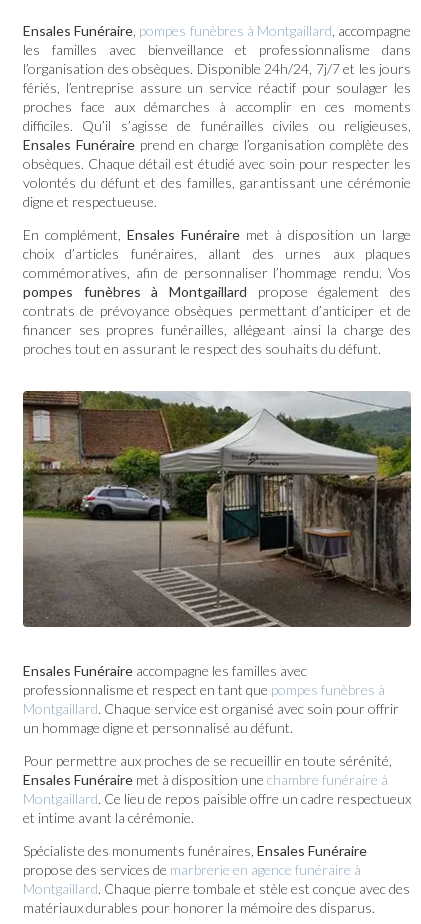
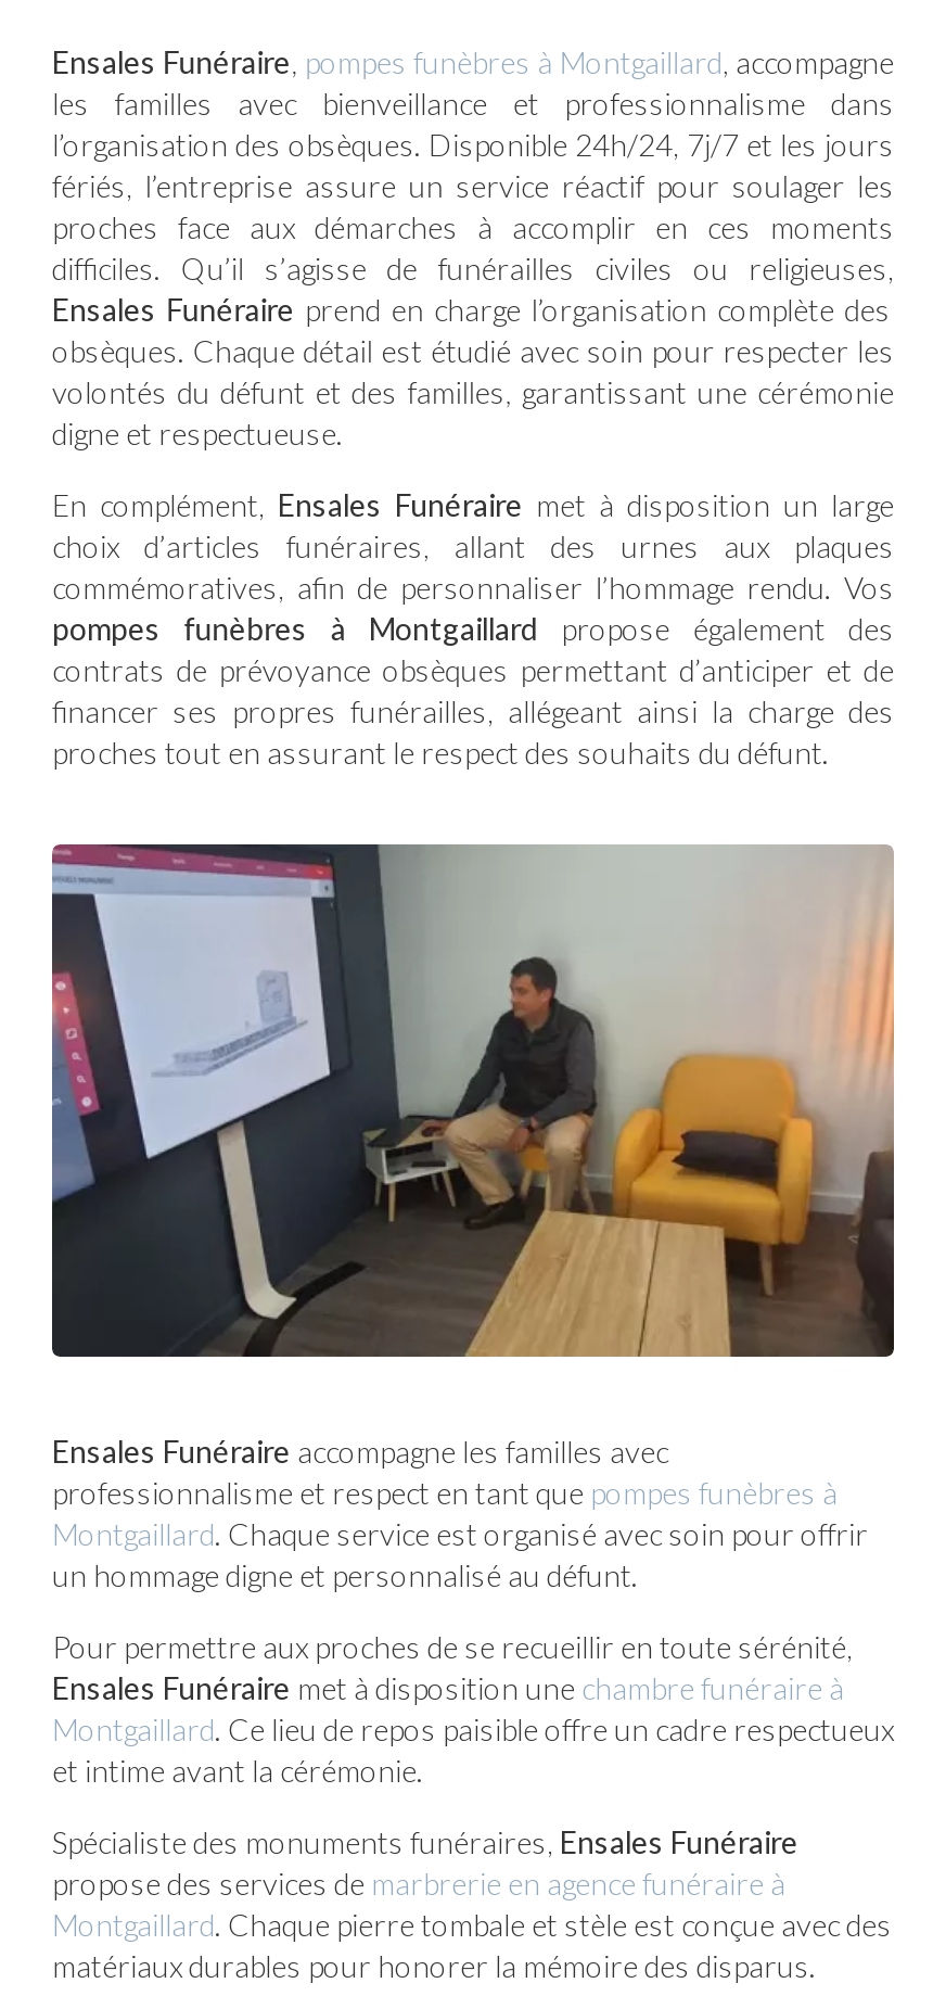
- [image]
+ [image]
